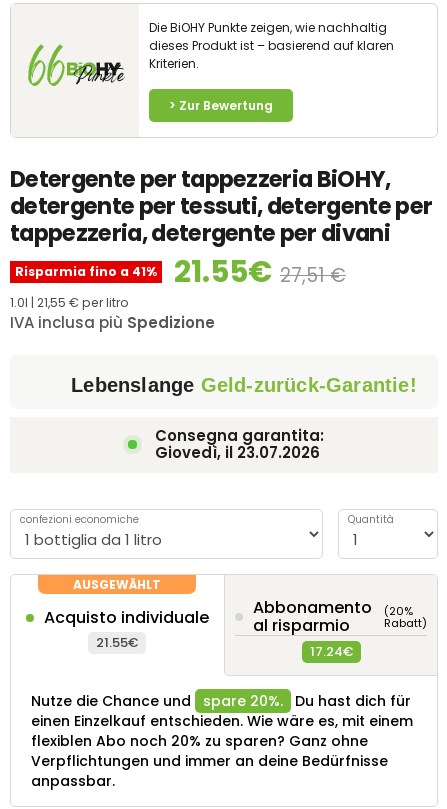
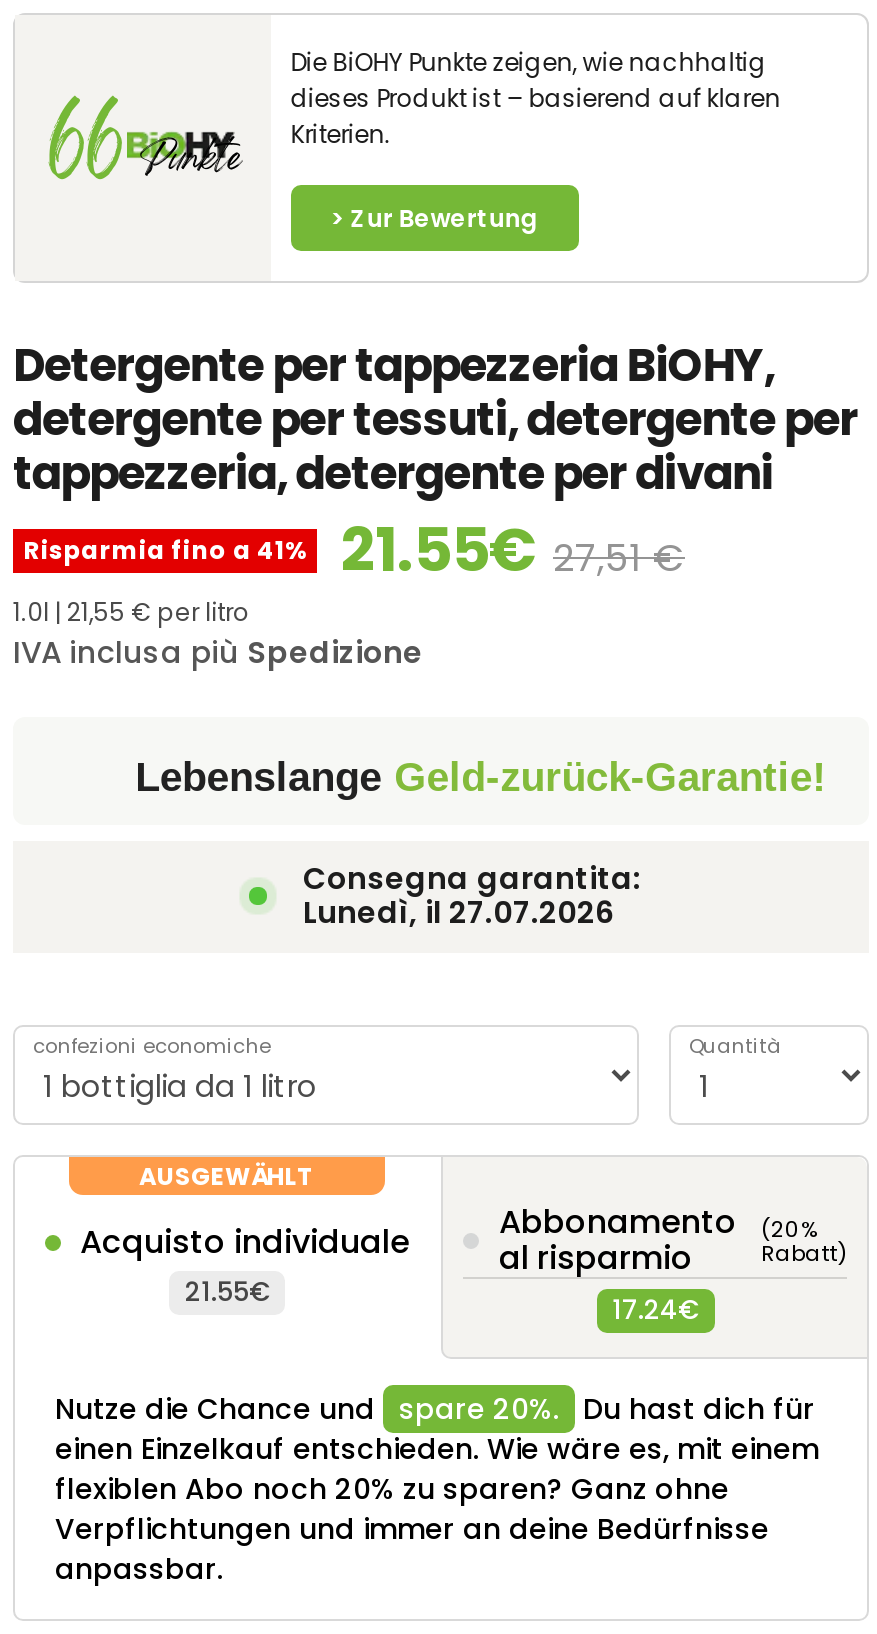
- Giovedì, il 23.07.2026
+ Lunedì, il 27.07.2026
